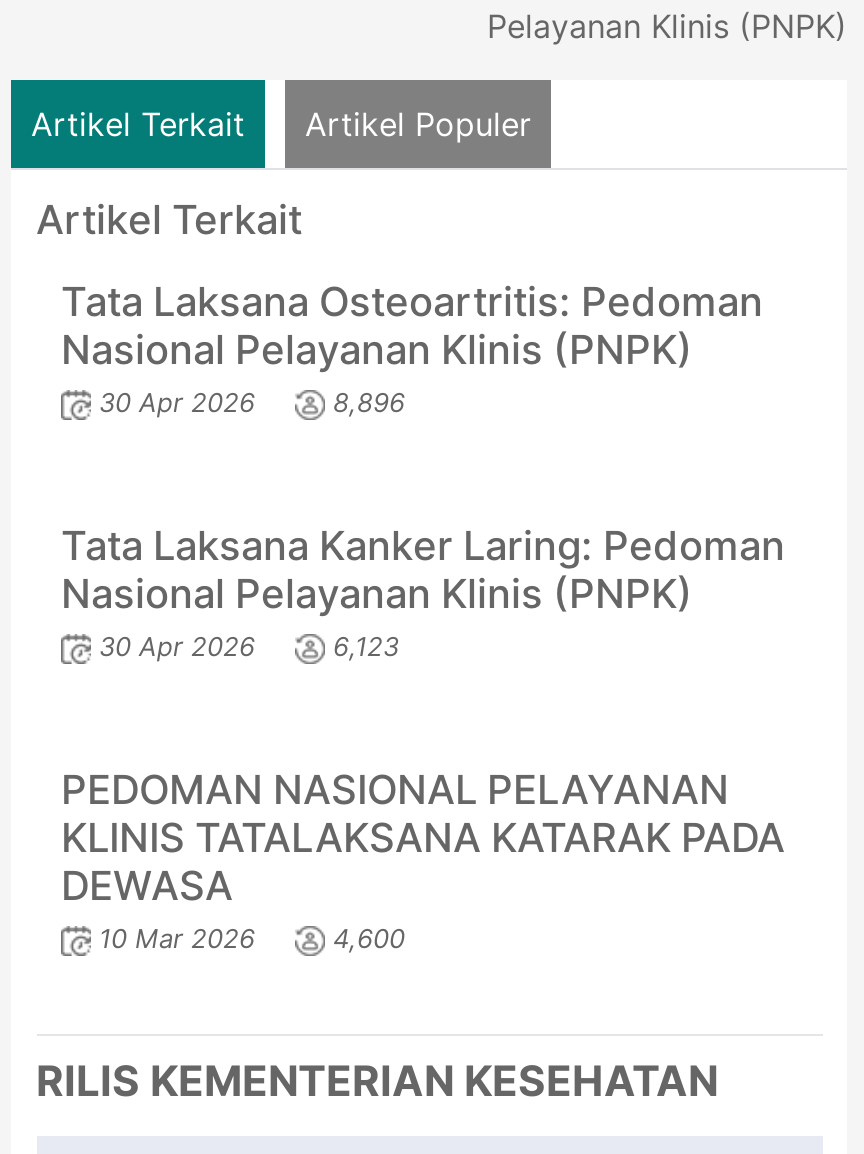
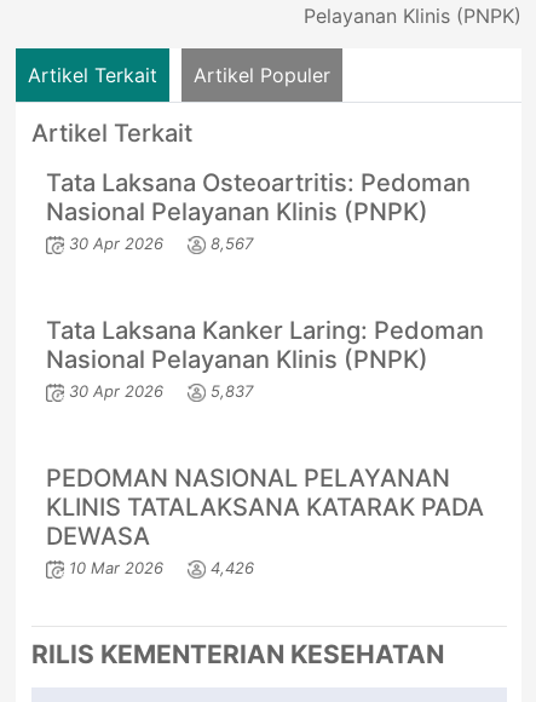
- 8,896
+ 8,567

- 6,123
+ 5,837

- 4,600
+ 4,426
